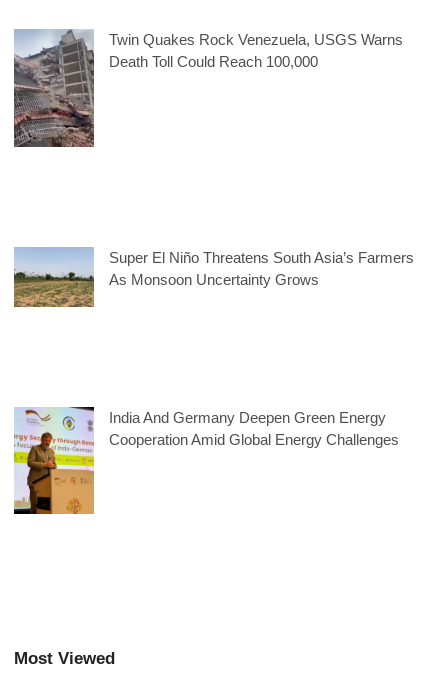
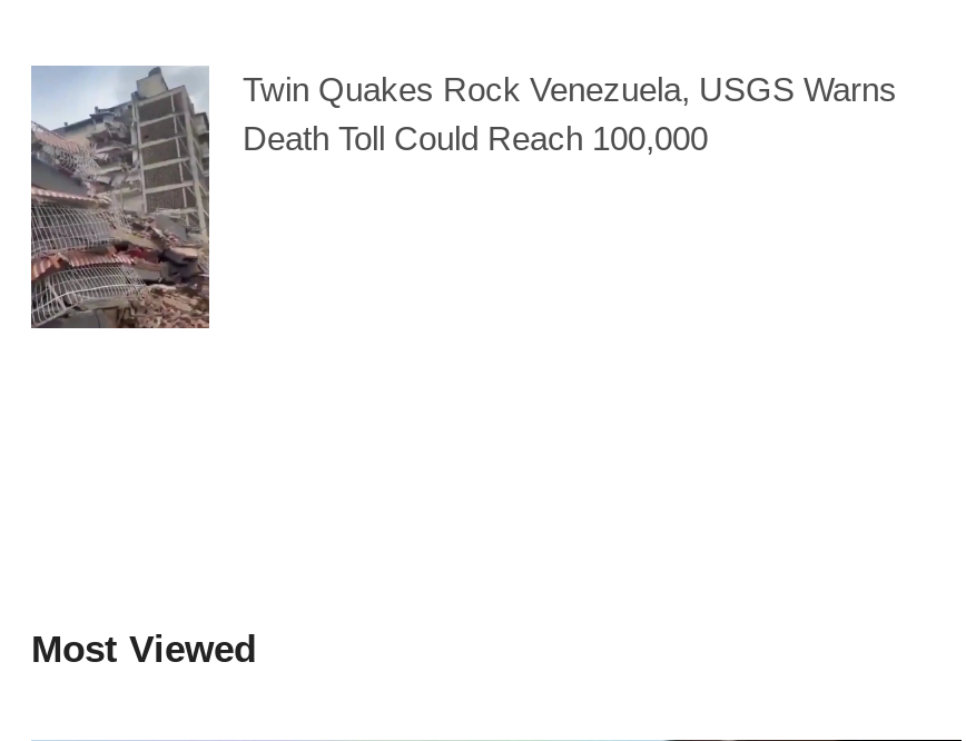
- [image]
- Super El Niño Threatens South Asia’s Farmers
- As Monsoon Uncertainty Grows

- [image]
- India And Germany Deepen Green Energy
- Cooperation Amid Global Energy Challenges
